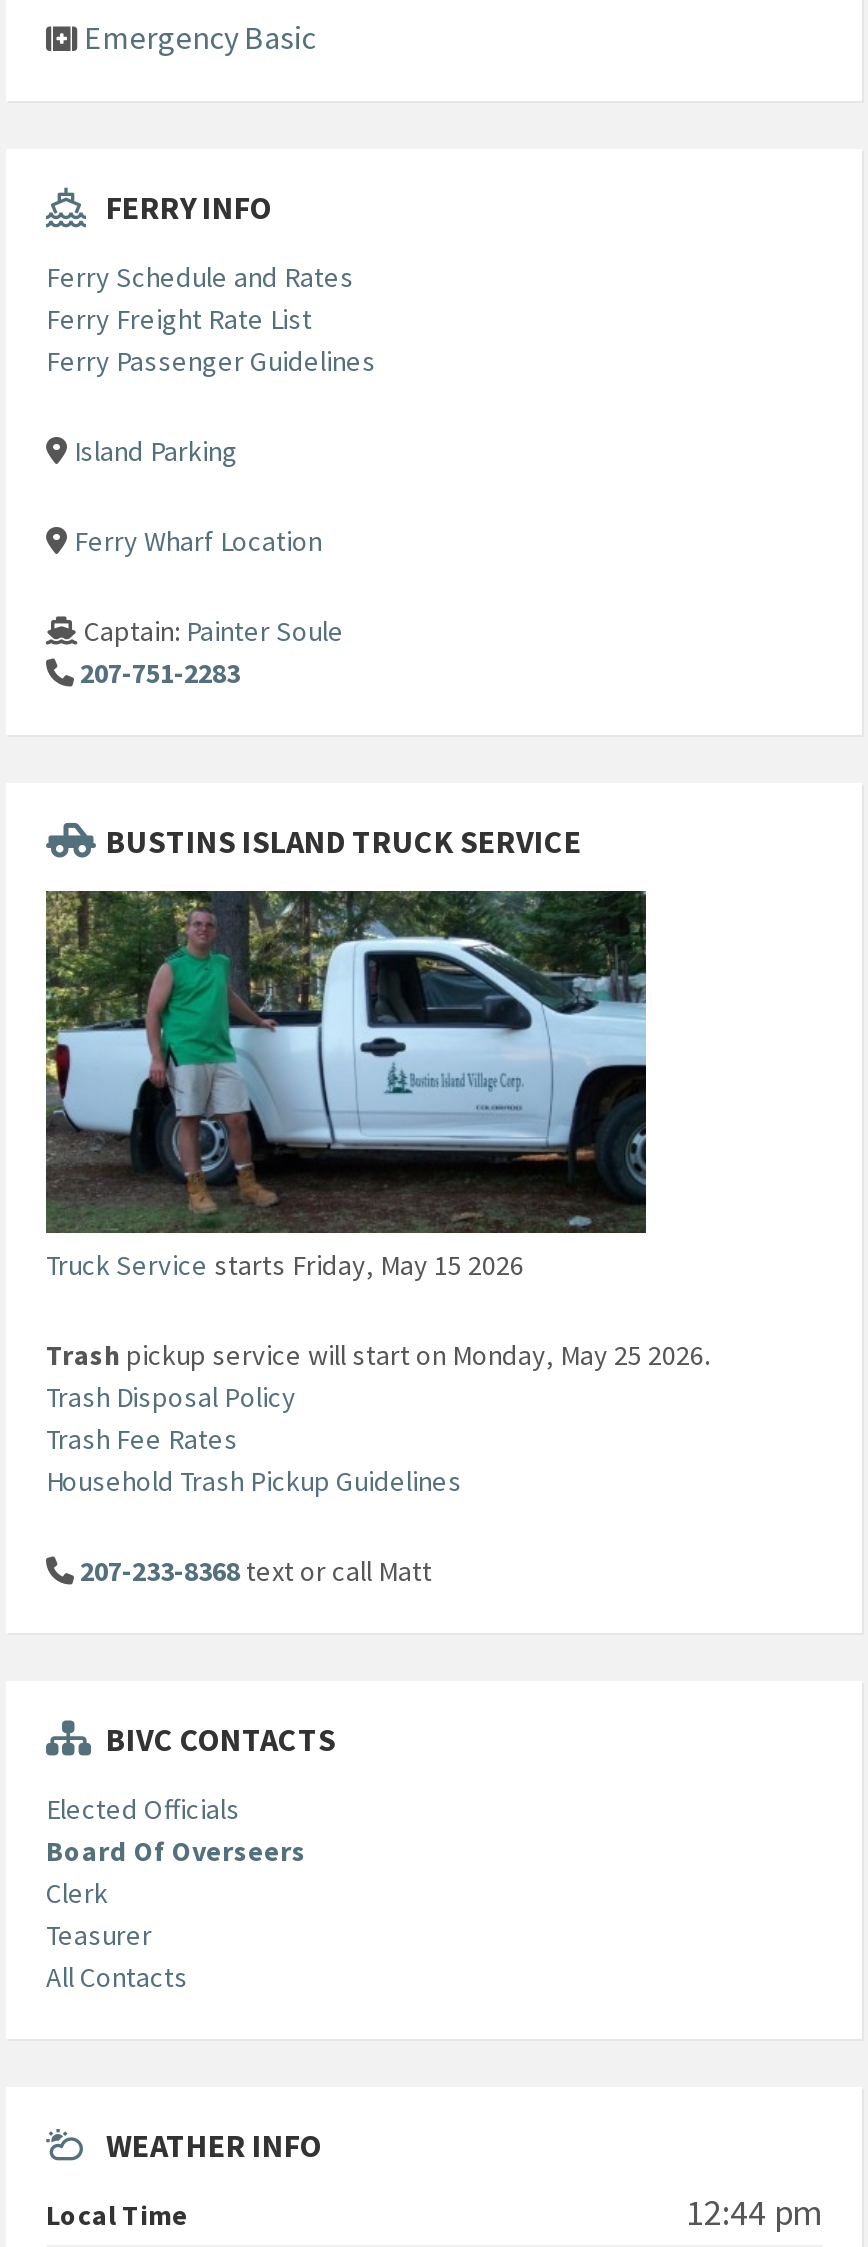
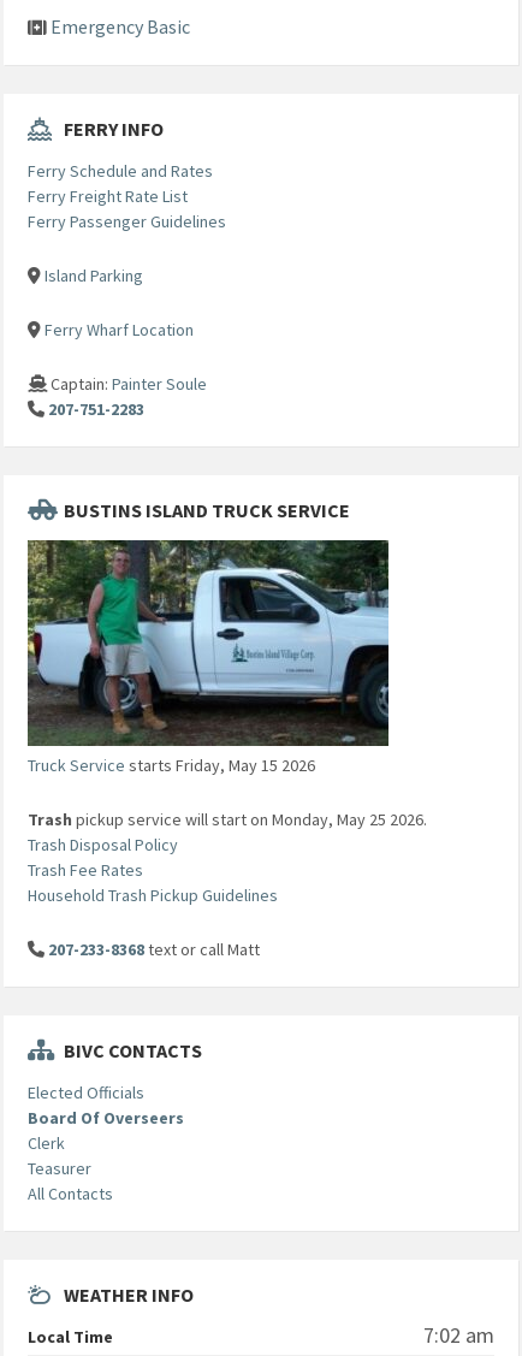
- 12:44 pm
+ 7:02 am
